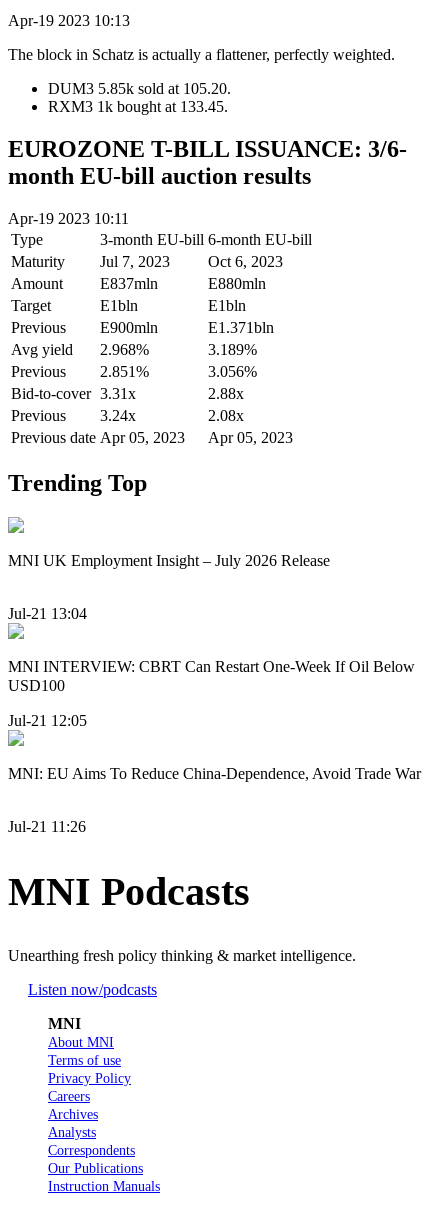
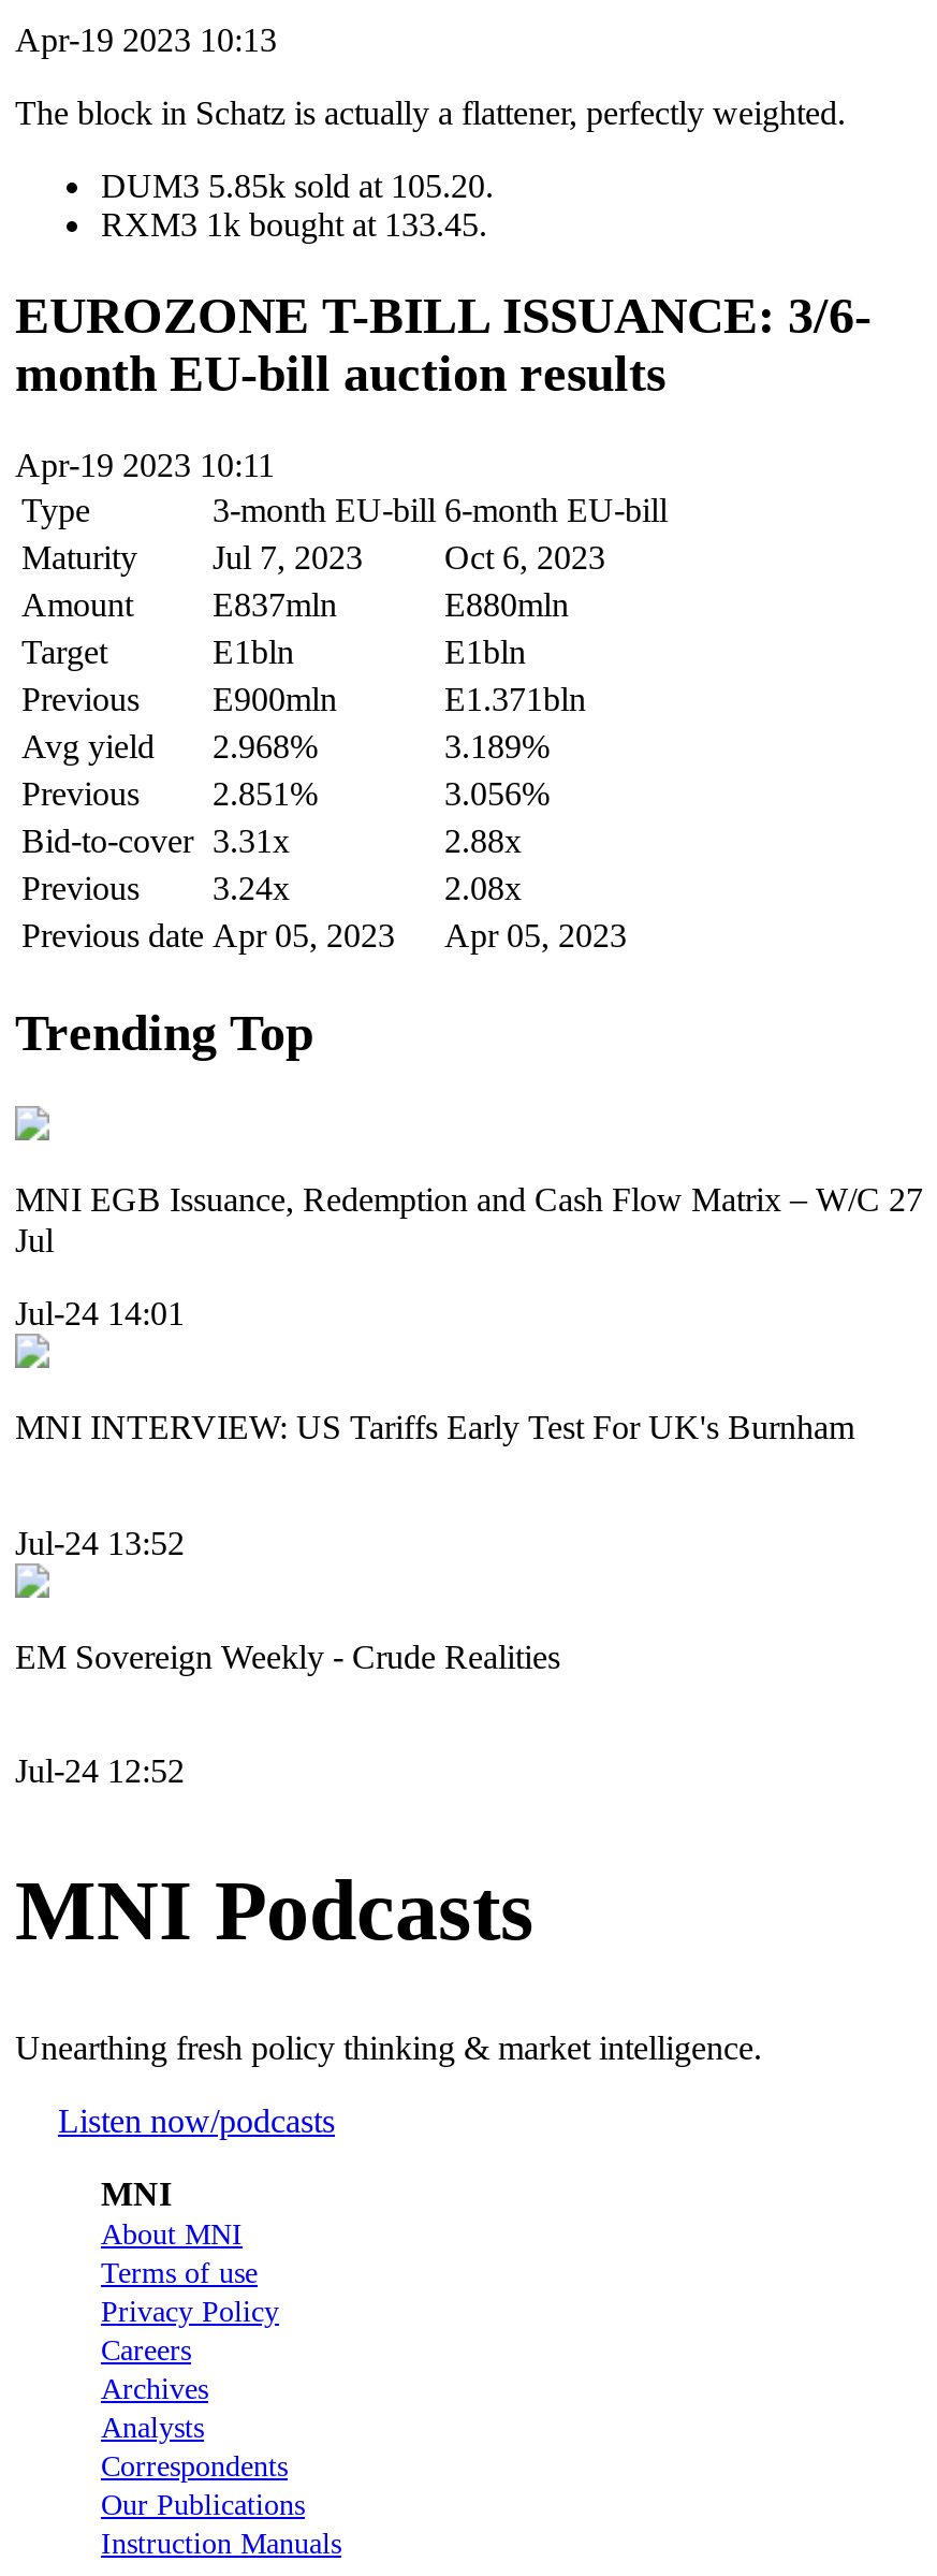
- MNI UK Employment Insight – July 2026 Release
+ MNI EGB Issuance, Redemption and Cash Flow Matrix – W/C 27
+ Jul

- Jul-21 13:04
+ Jul-24 14:01

- MNI INTERVIEW: CBRT Can Restart One-Week If Oil Below
- USD100
+ MNI INTERVIEW: US Tariffs Early Test For UK's Burnham

- Jul-21 12:05
+ Jul-24 13:52

- MNI: EU Aims To Reduce China-Dependence, Avoid Trade War
+ EM Sovereign Weekly - Crude Realities

- Jul-21 11:26
+ Jul-24 12:52
